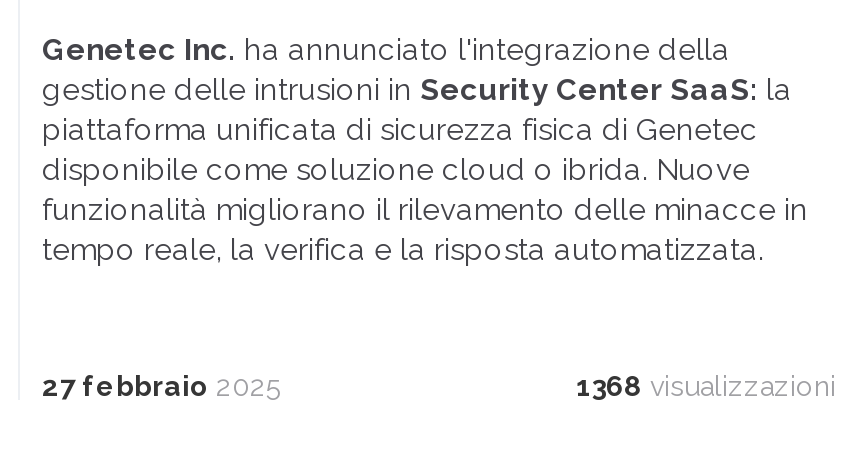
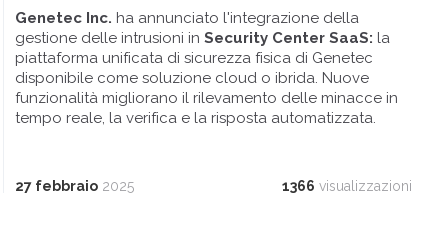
- 1368 visualizzazioni
+ 1366 visualizzazioni
